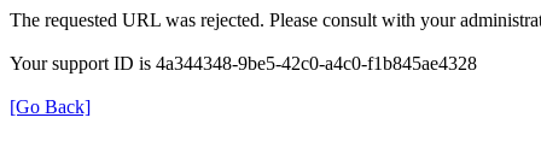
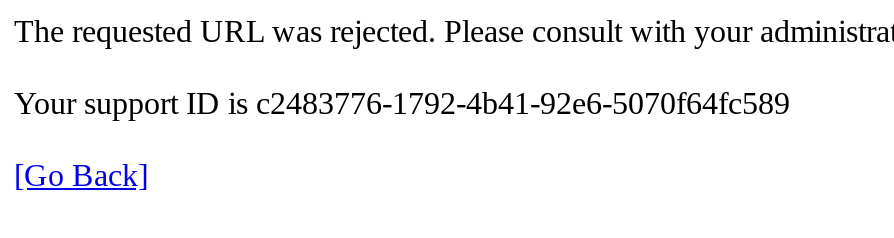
- Your support ID is 4a344348-9be5-42c0-a4c0-f1b845ae4328
+ Your support ID is c2483776-1792-4b41-92e6-5070f64fc589
